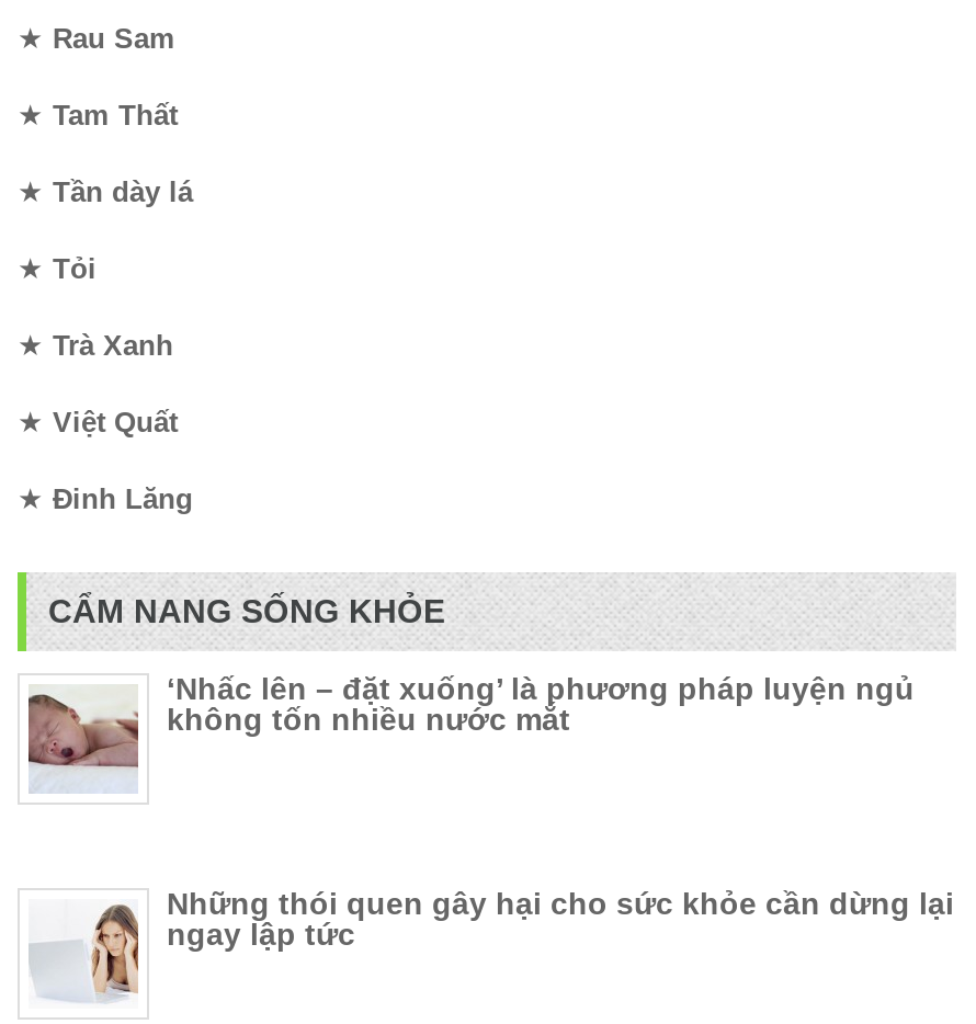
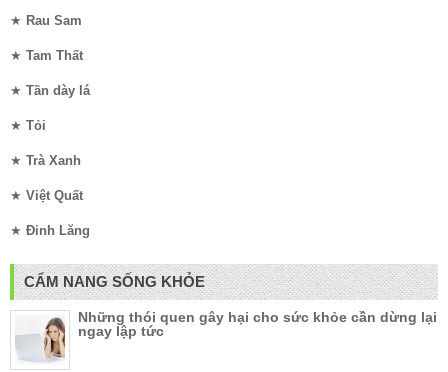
- [image]
- ‘Nhấc lên – đặt xuống’ là phương pháp luyện ngủ
- không tốn nhiều nước mắt
